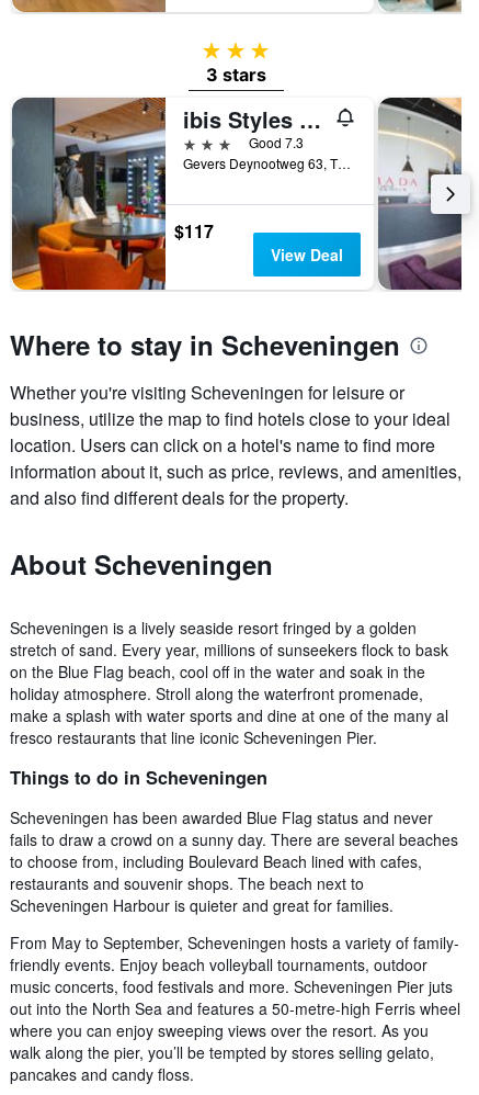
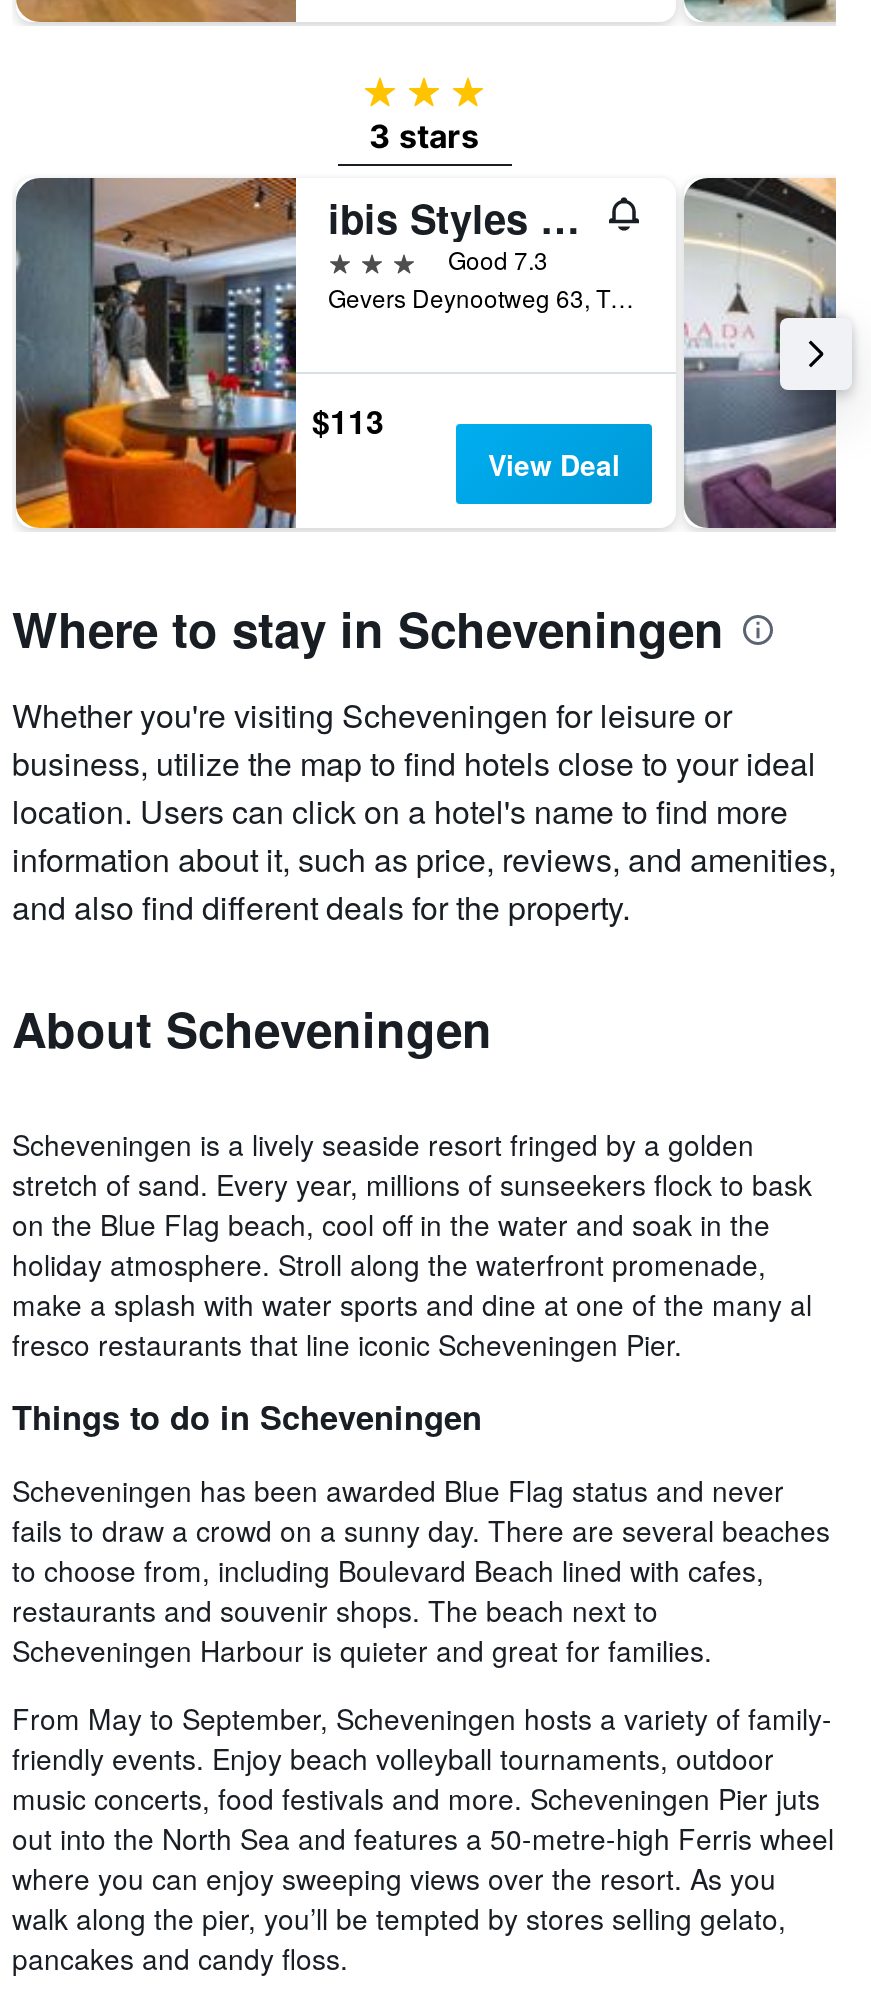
- $117
+ $113
